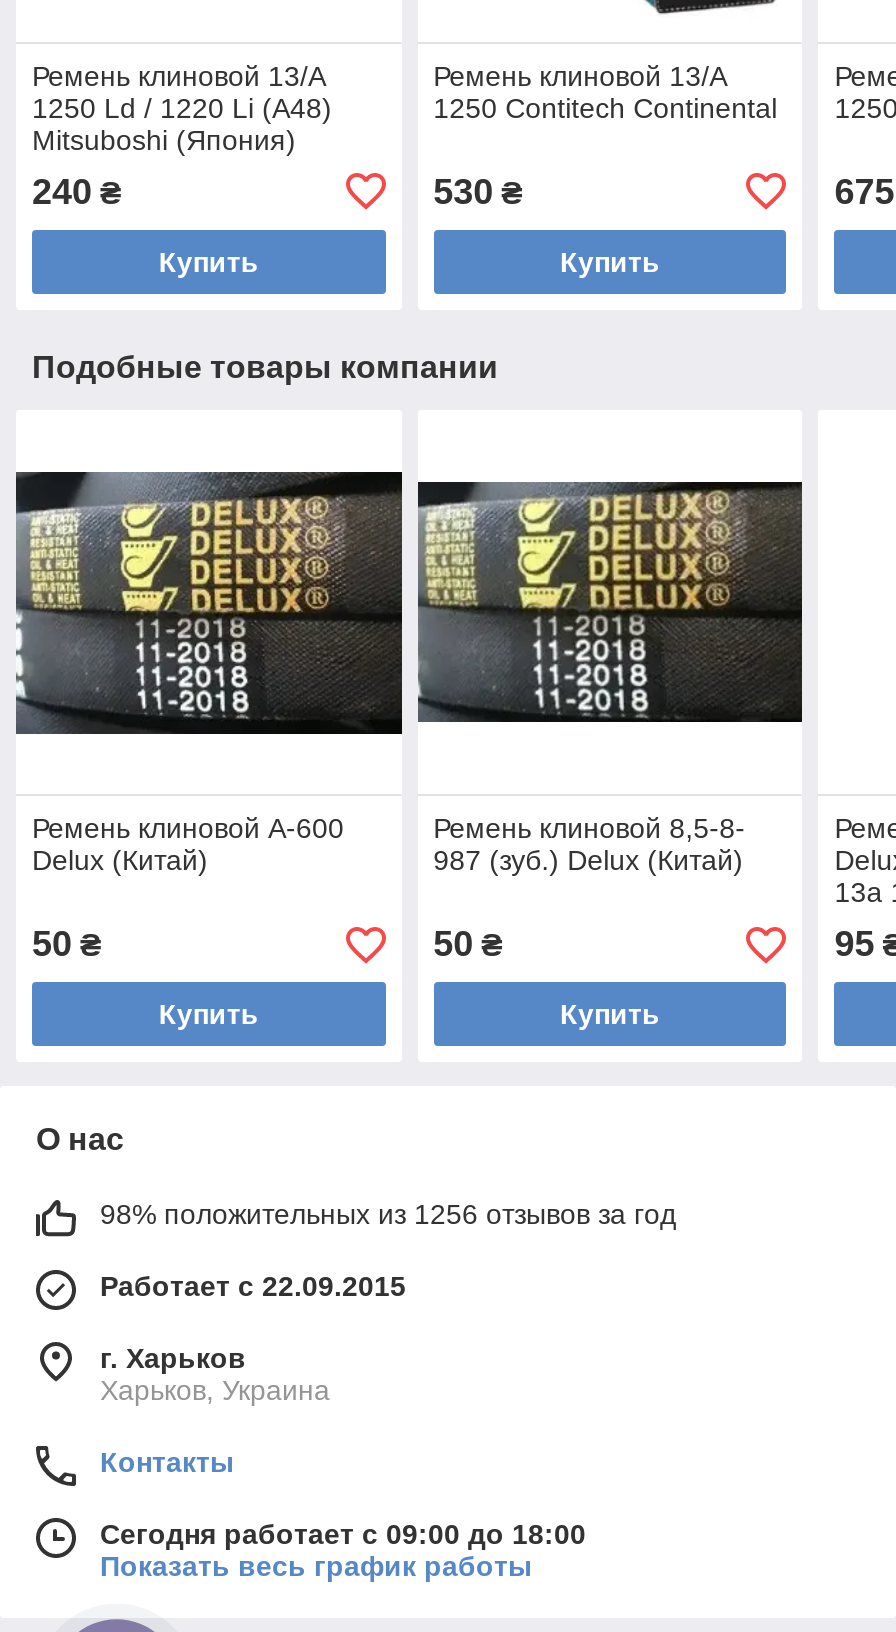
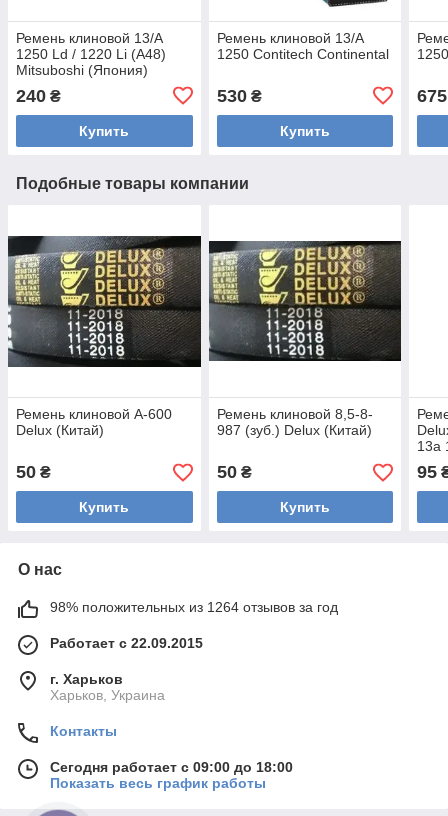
- 98% положительных из 1256 отзывов за год
+ 98% положительных из 1264 отзывов за год
